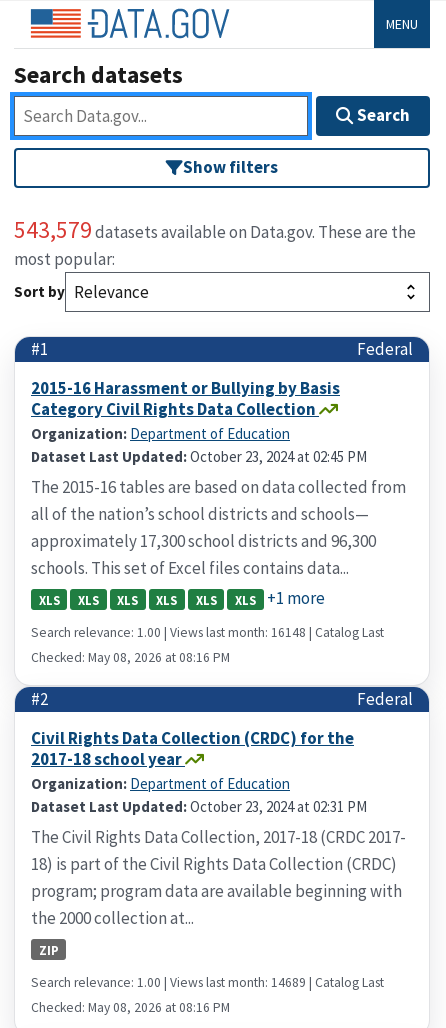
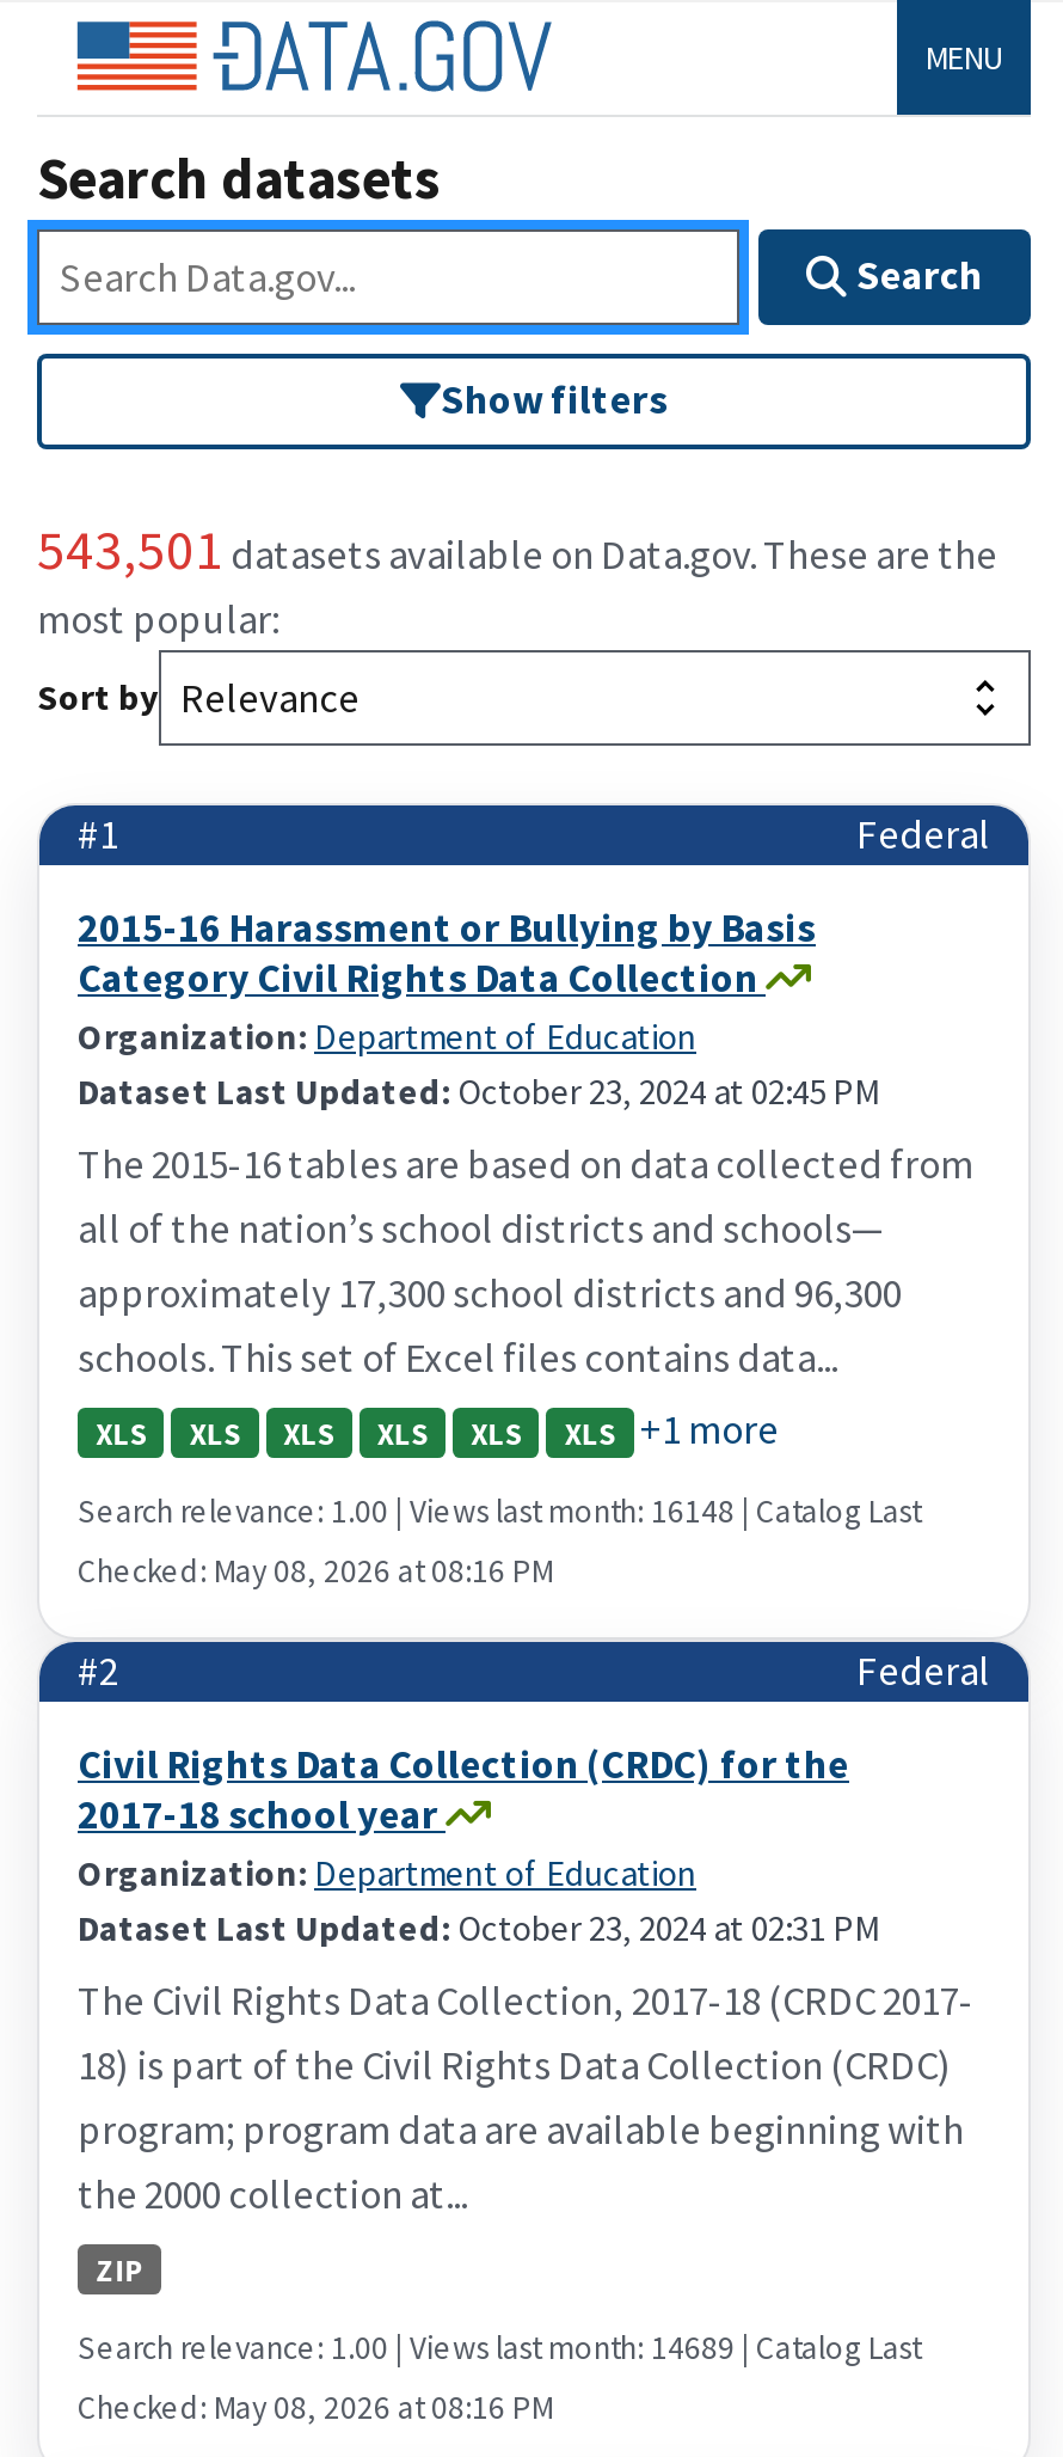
- 543,579 datasets available on Data.gov. These are the
+ 543,501 datasets available on Data.gov. These are the
